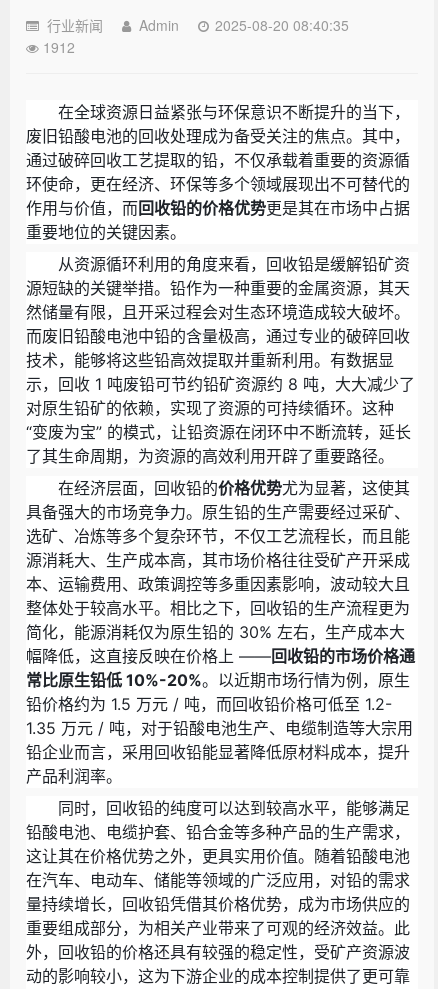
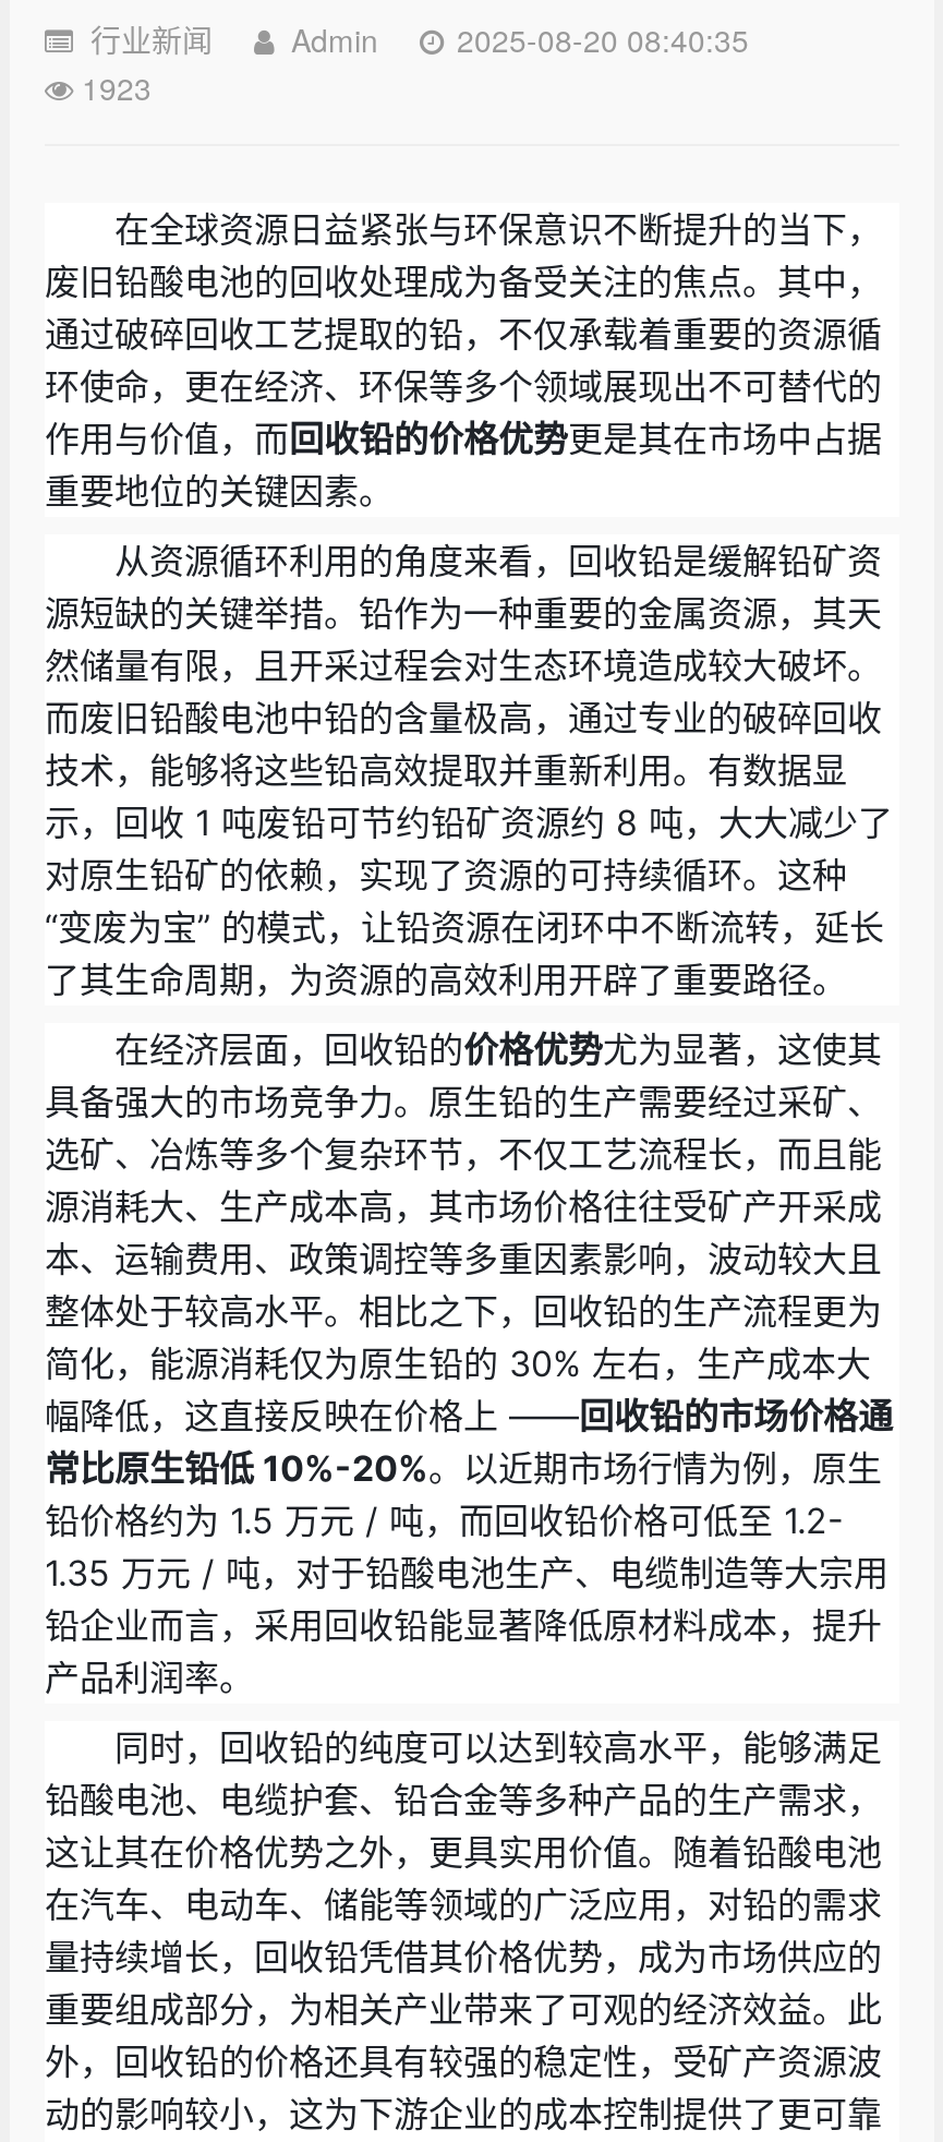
- 1912
+ 1923
